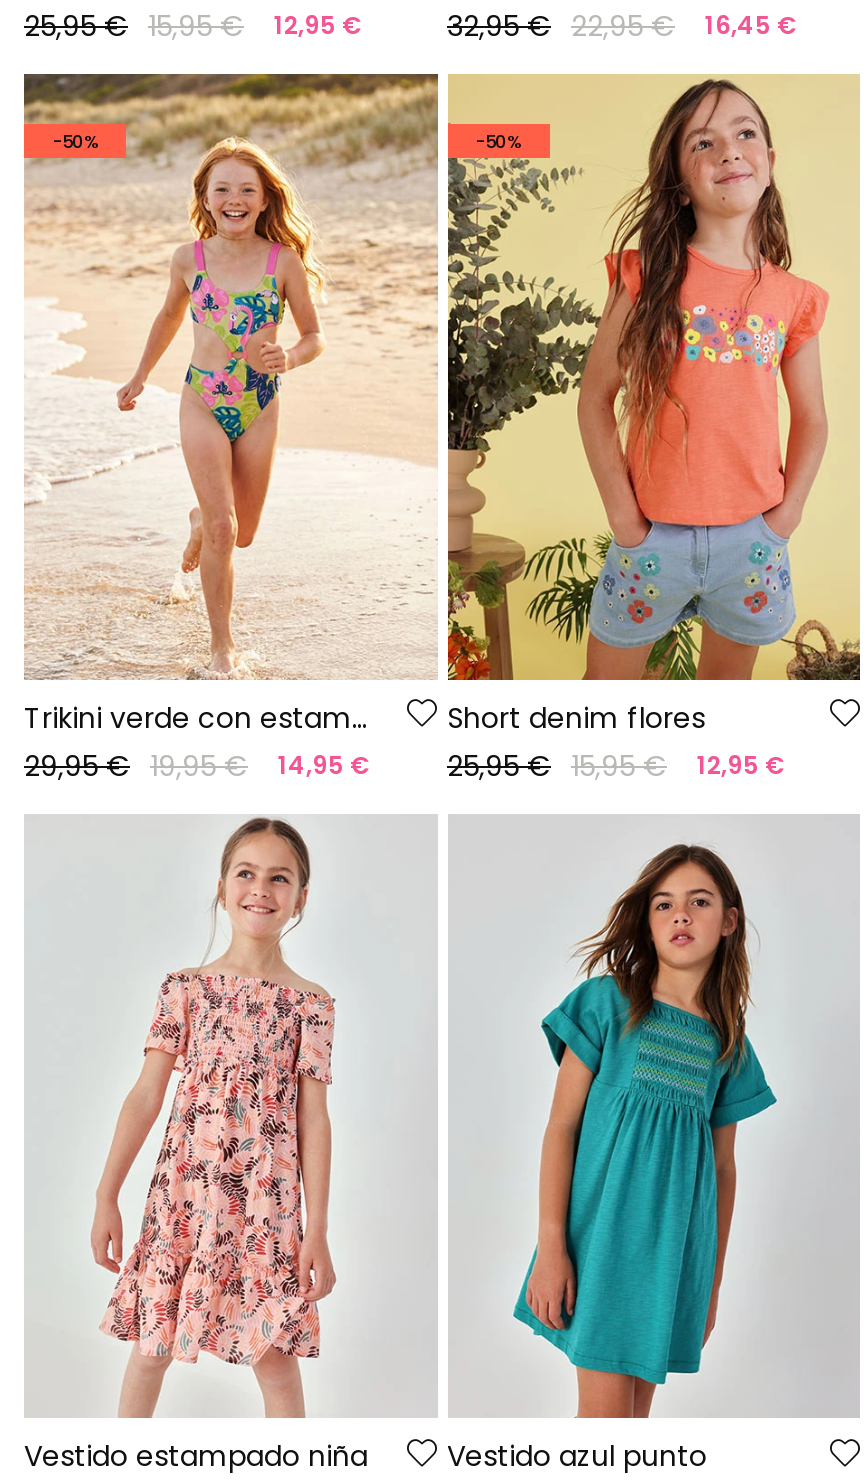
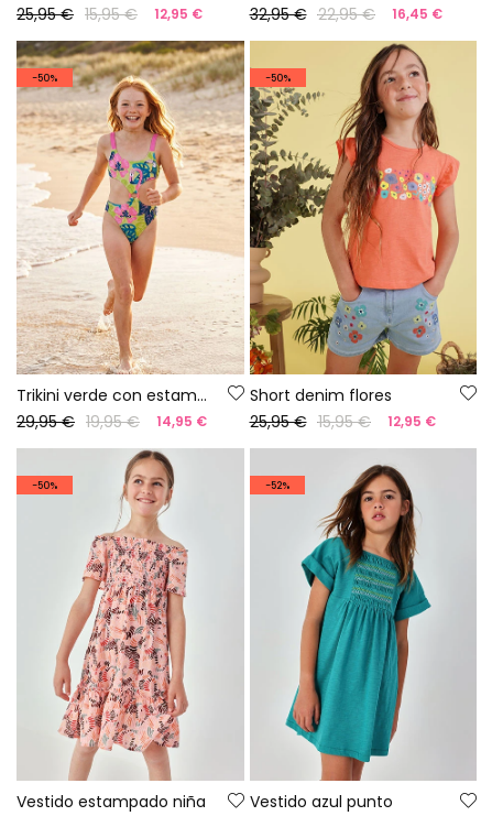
+ -50%

+ -52%
